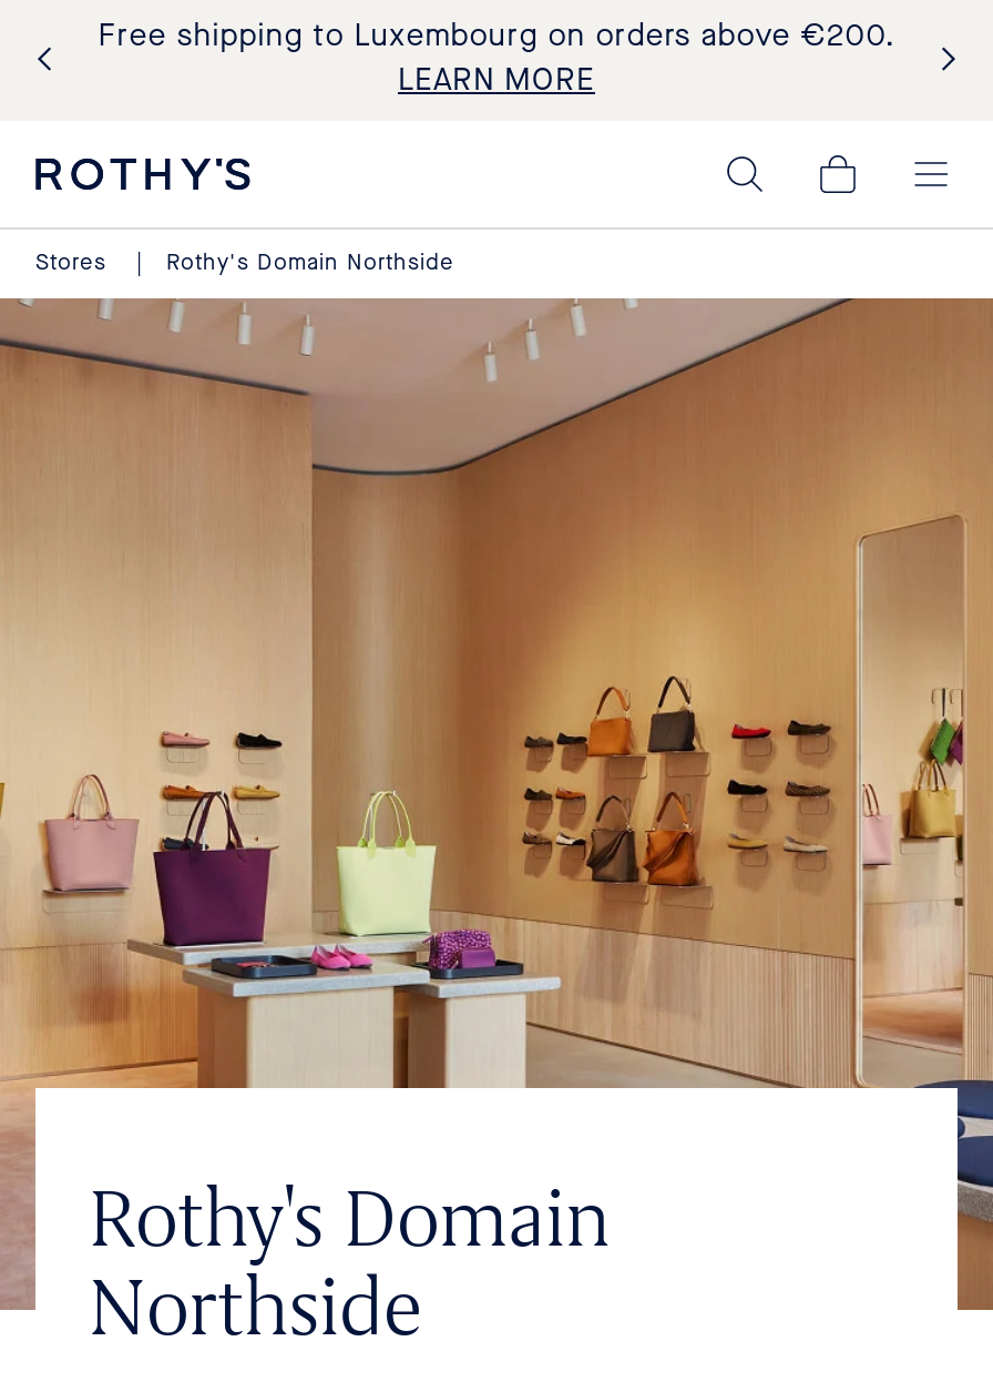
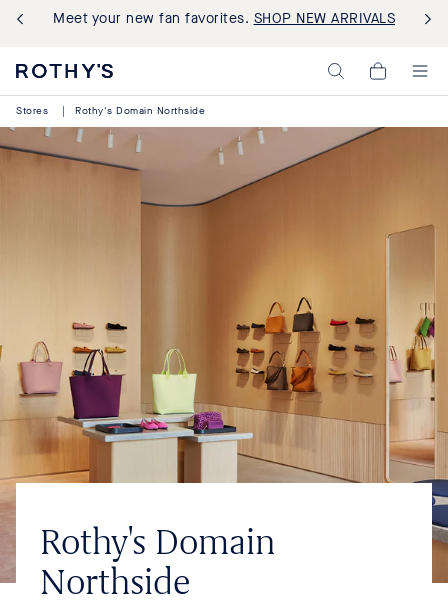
- Free shipping to Luxembourg on orders above €200.
- LEARN MORE
+ Meet your new fan favorites. SHOP NEW ARRIVALS
